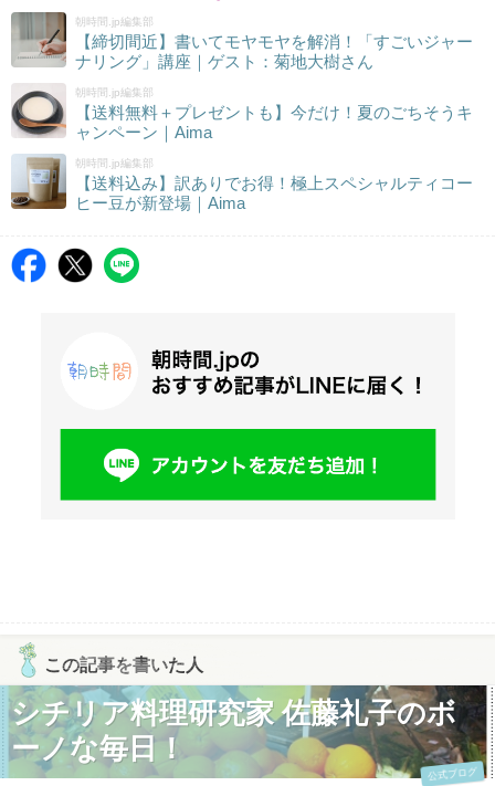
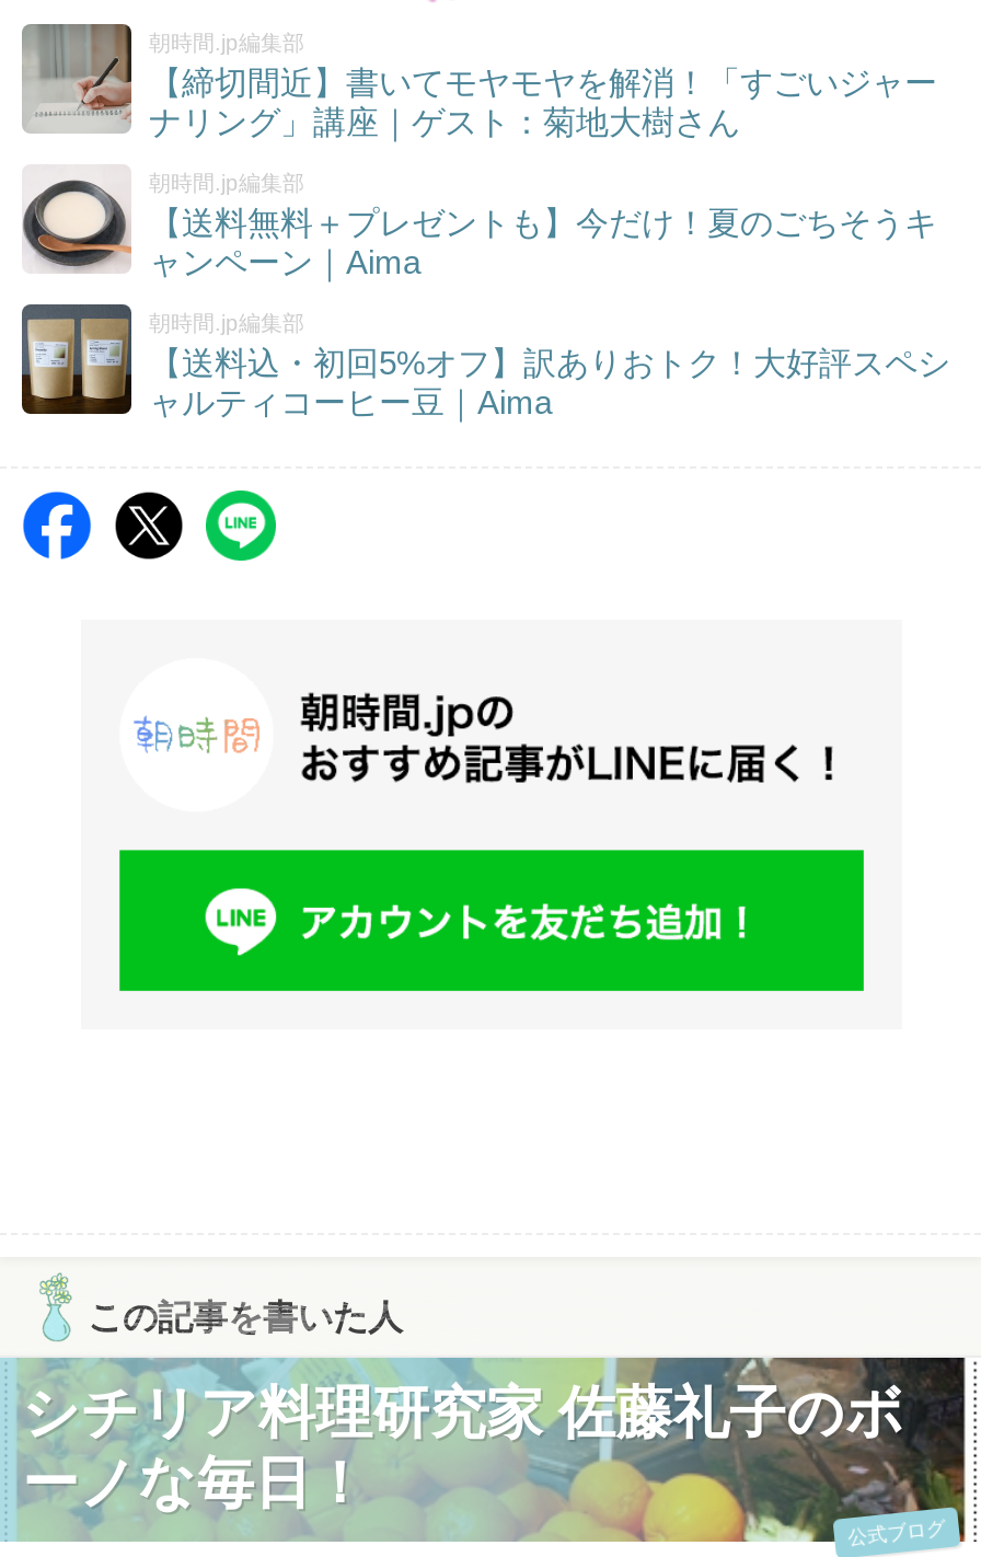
- [image]
- 【送料込み】訳ありでお得！極上スペシャルティコー
- ヒー豆が新登場｜Aima
+ [image]
+ 【送料込・初回5%オフ】訳ありおトク！大好評スペシ
+ ャルティコーヒー豆｜Aima
